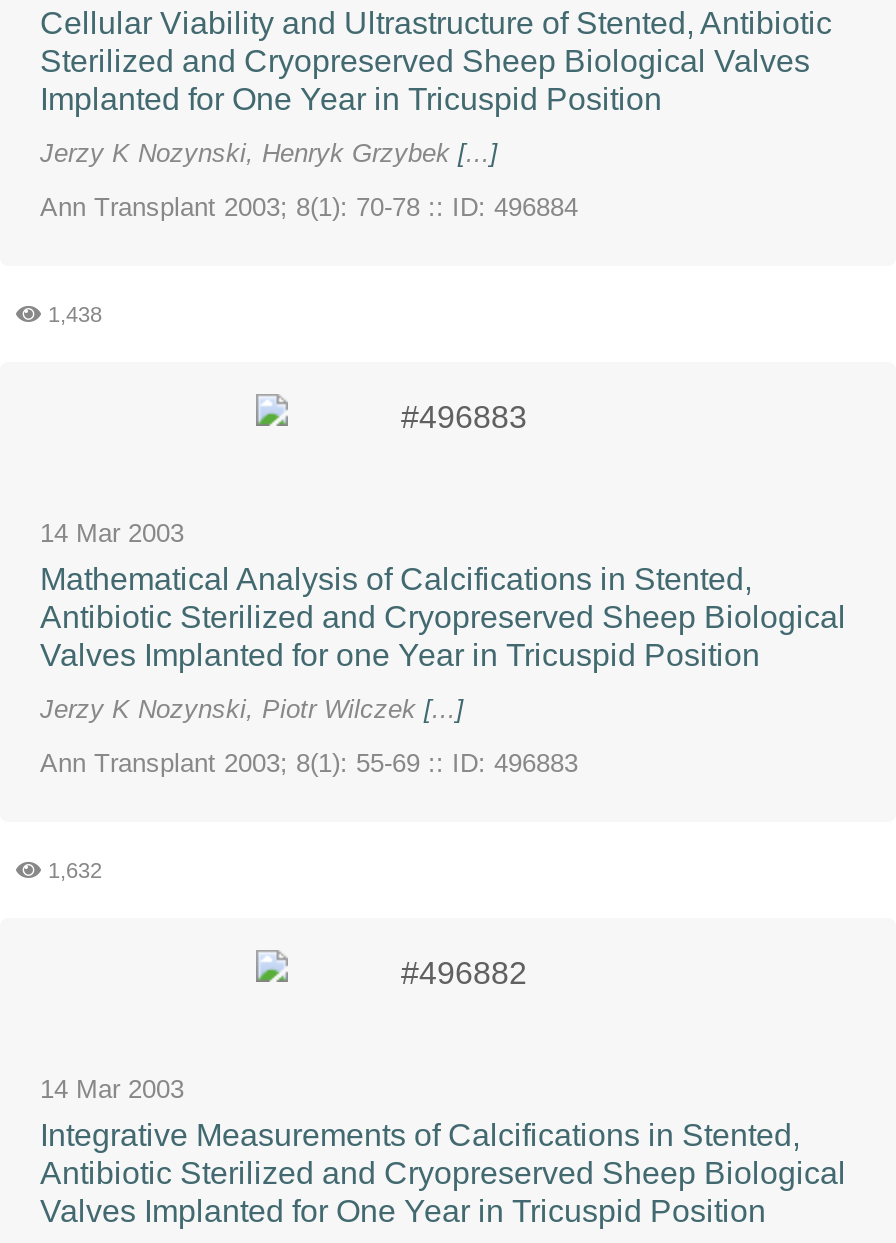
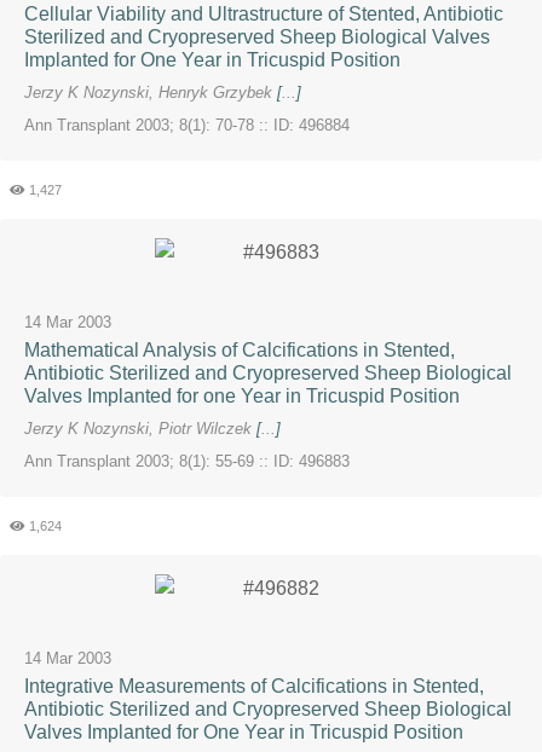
- 1,438
+ 1,427

- 1,632
+ 1,624
